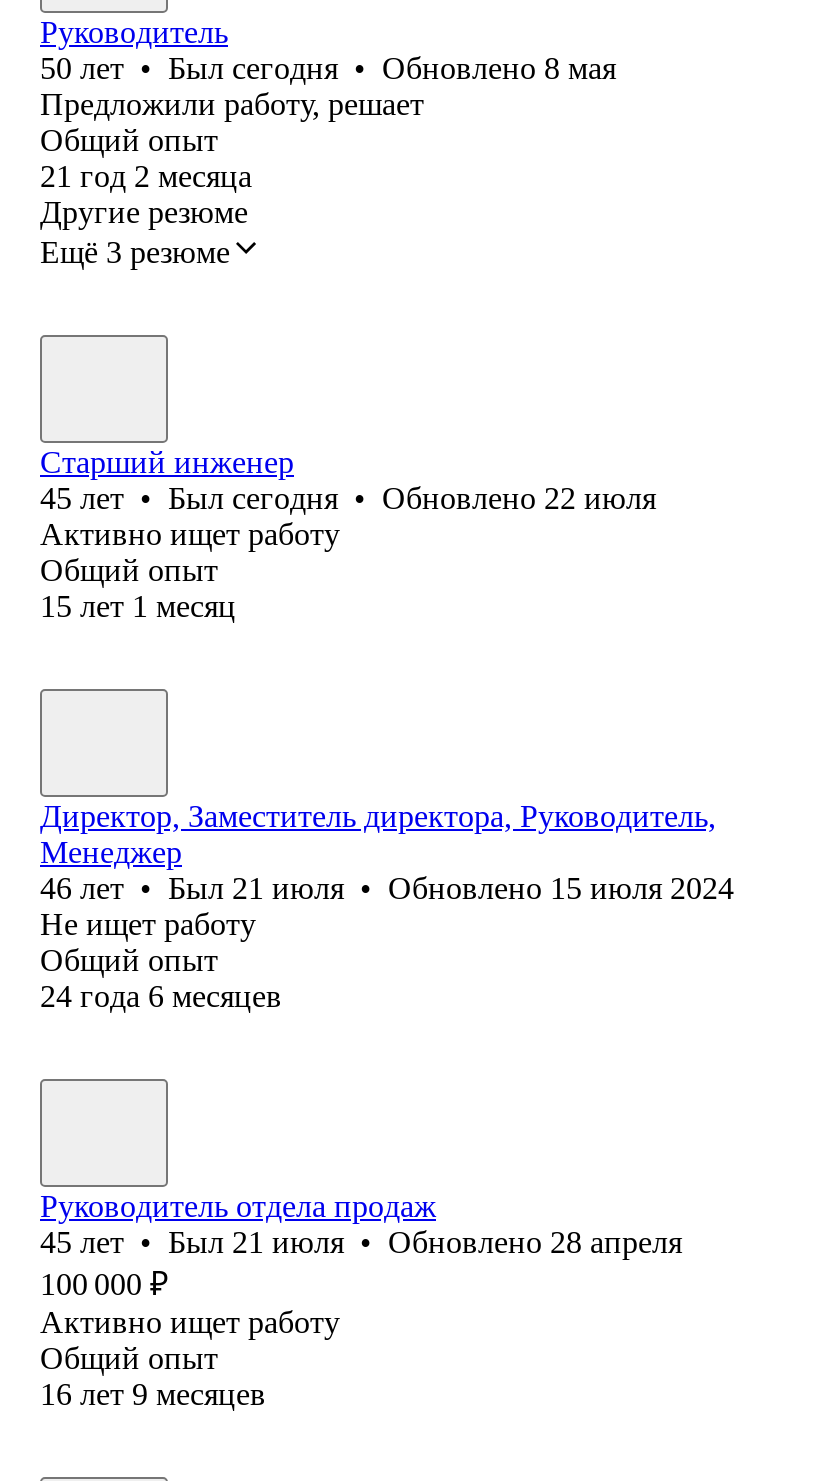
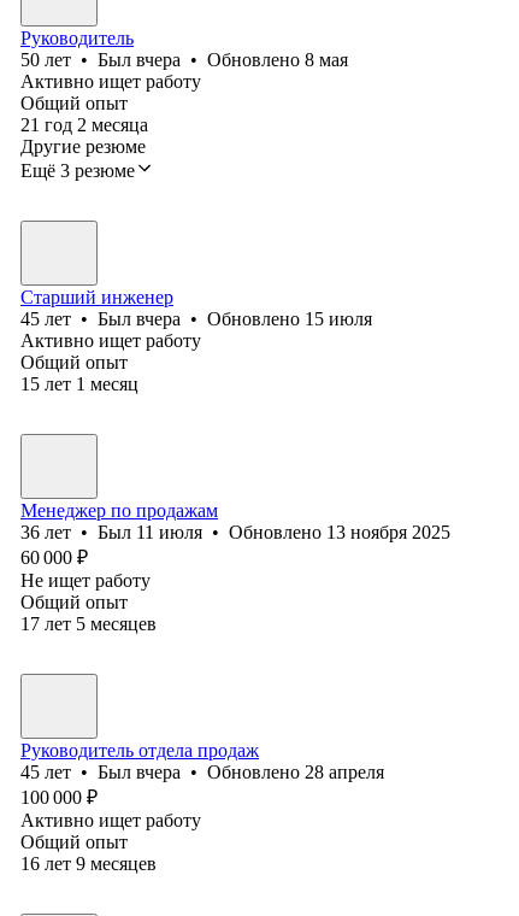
- 50 лет • Был сегодня • Обновлено 8 мая
- Предложили работу, решает
+ 50 лет • Был вчера • Обновлено 8 мая
+ Активно ищет работу

- 45 лет • Был сегодня • Обновлено 22 июля
+ 45 лет • Был вчера • Обновлено 15 июля

- Директор, Заместитель директора, Руководитель,
- Менеджер
- 46 лет • Был 21 июля • Обновлено 15 июля 2024
+ Менеджер по продажам
+ 36 лет • Был 11 июля • Обновлено 13 ноября 2025
+ 60 000 ₽

- 24 года 6 месяцев
+ 17 лет 5 месяцев

- 45 лет • Был 21 июля • Обновлено 28 апреля
+ 45 лет • Был вчера • Обновлено 28 апреля
